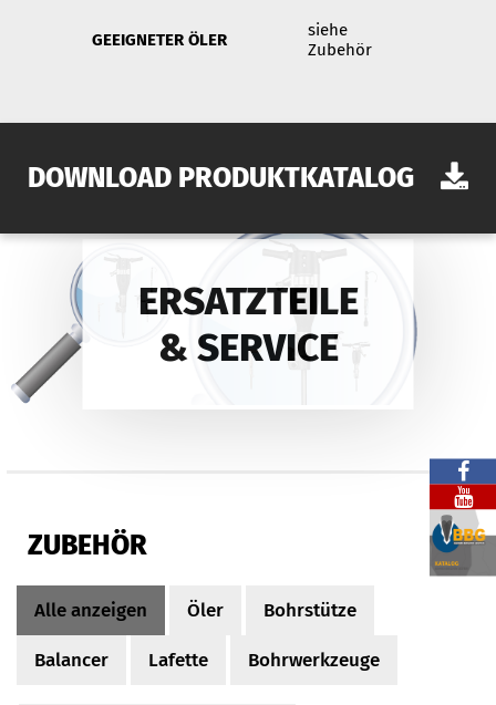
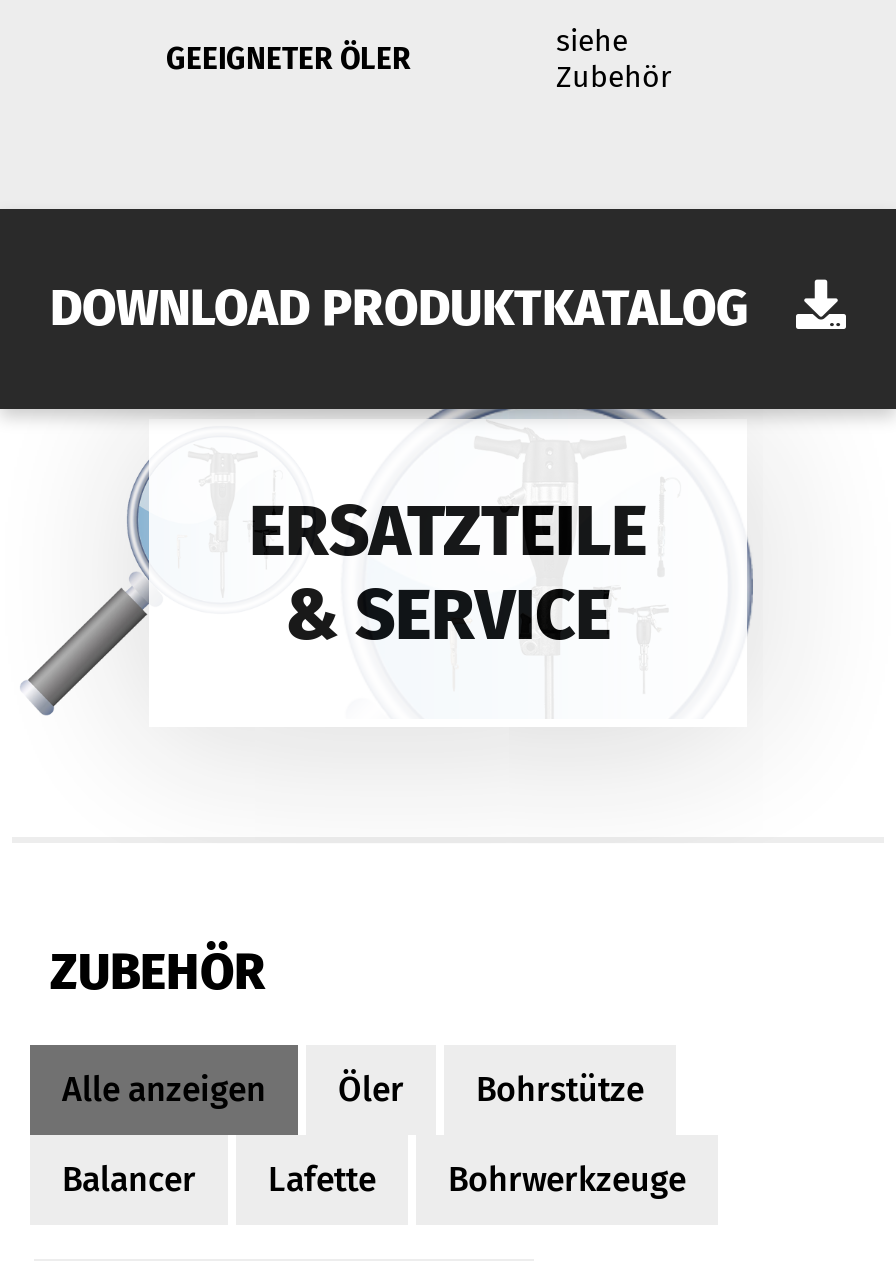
- [image]
